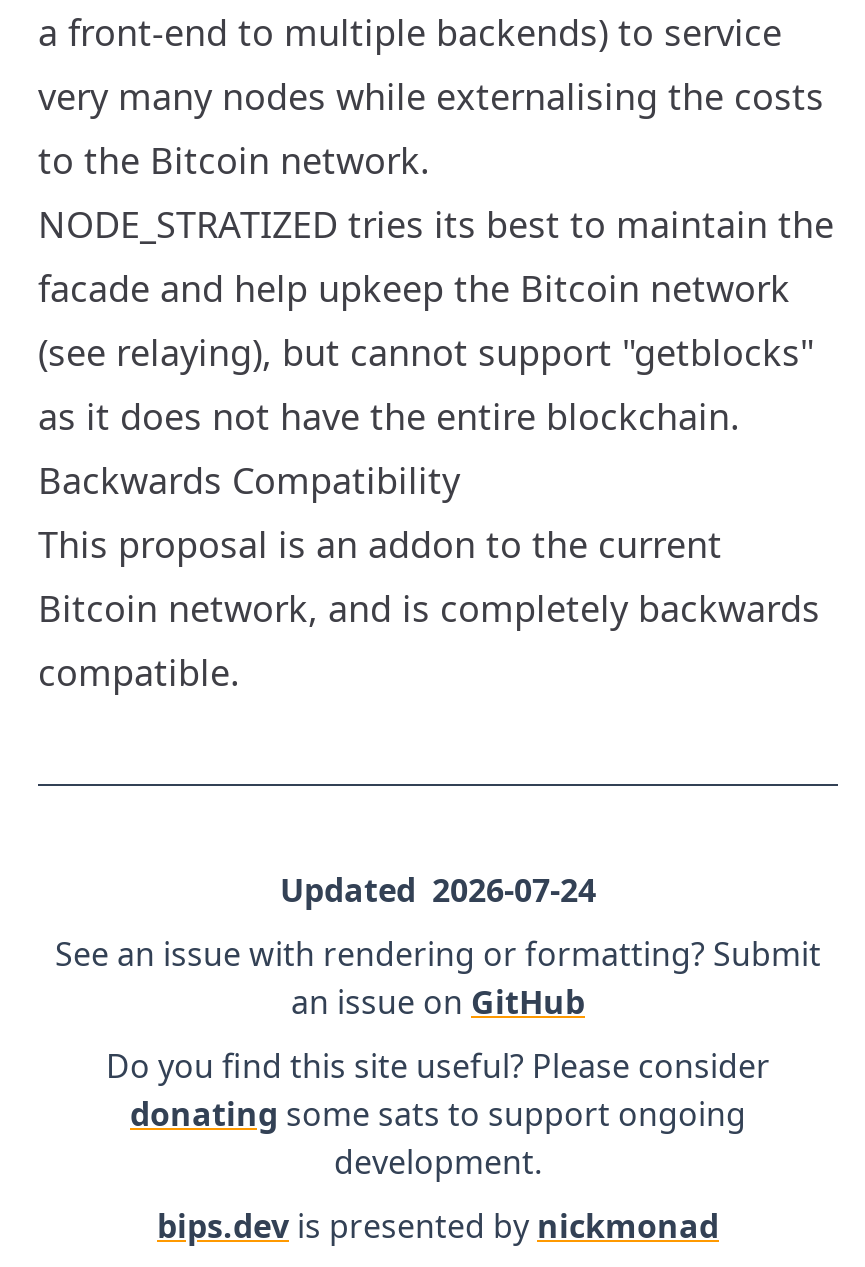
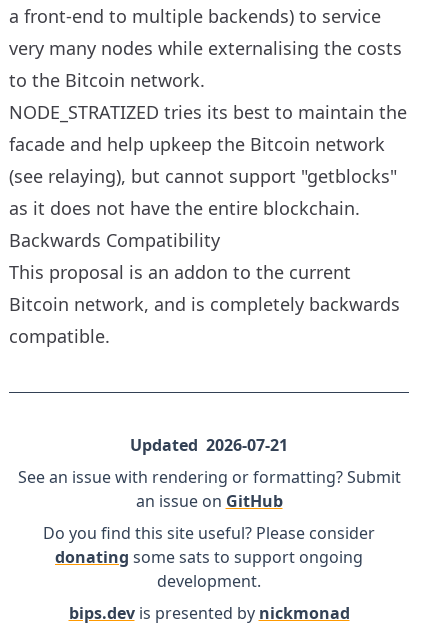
- Updated 2026-07-24
+ Updated 2026-07-21
